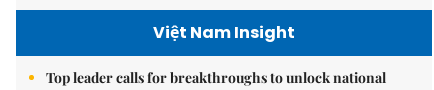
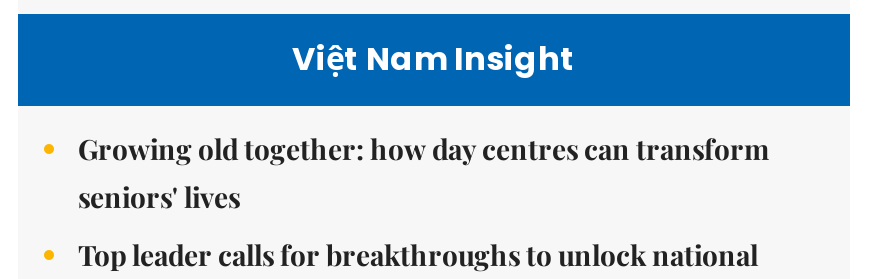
+ Growing old together: how day centres can transform
+ seniors' lives
